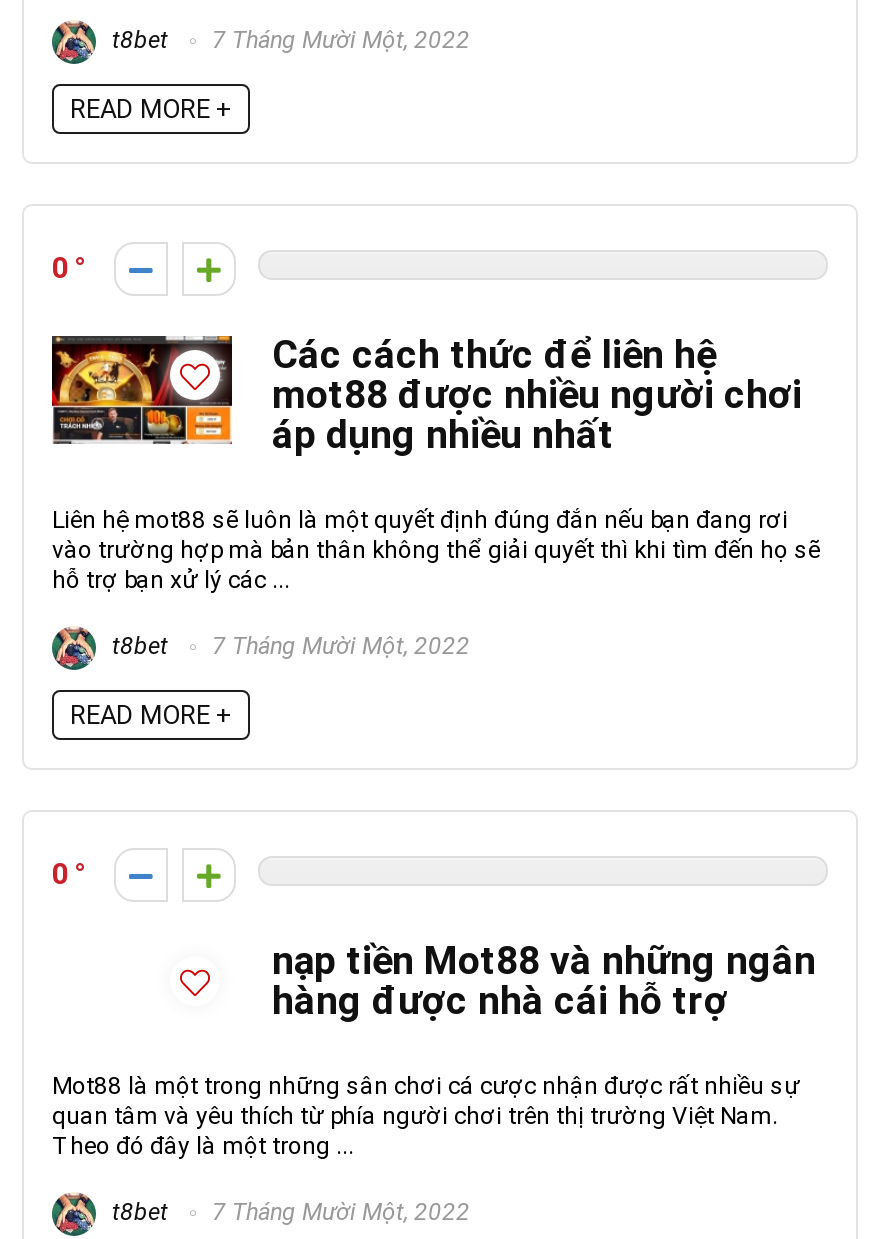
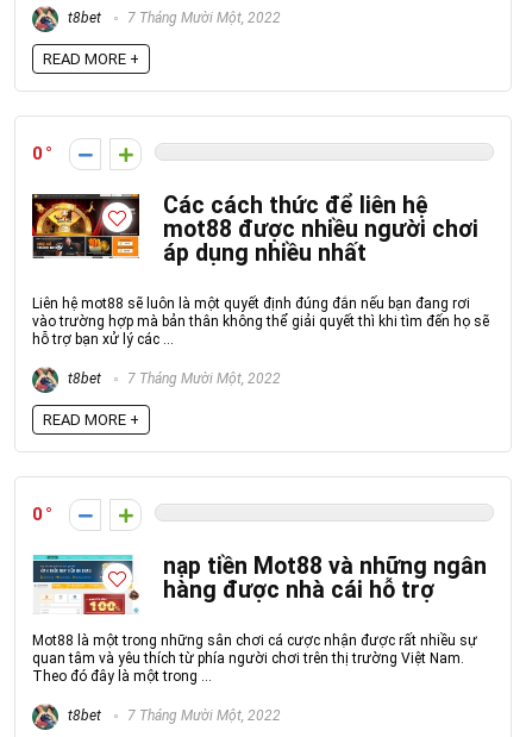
+ [image]
